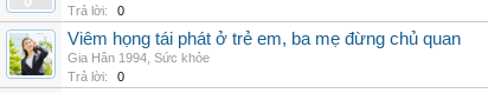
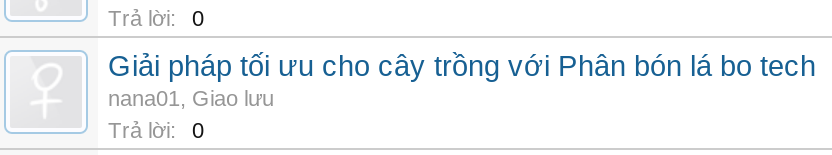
- [image]

- Viêm họng tái phát ở trẻ em, ba mẹ đừng chủ quan
- Gia Hân 1994, Sức khỏe
+ Giải pháp tối ưu cho cây trồng với Phân bón lá bo tech
+ nana01, Giao lưu
